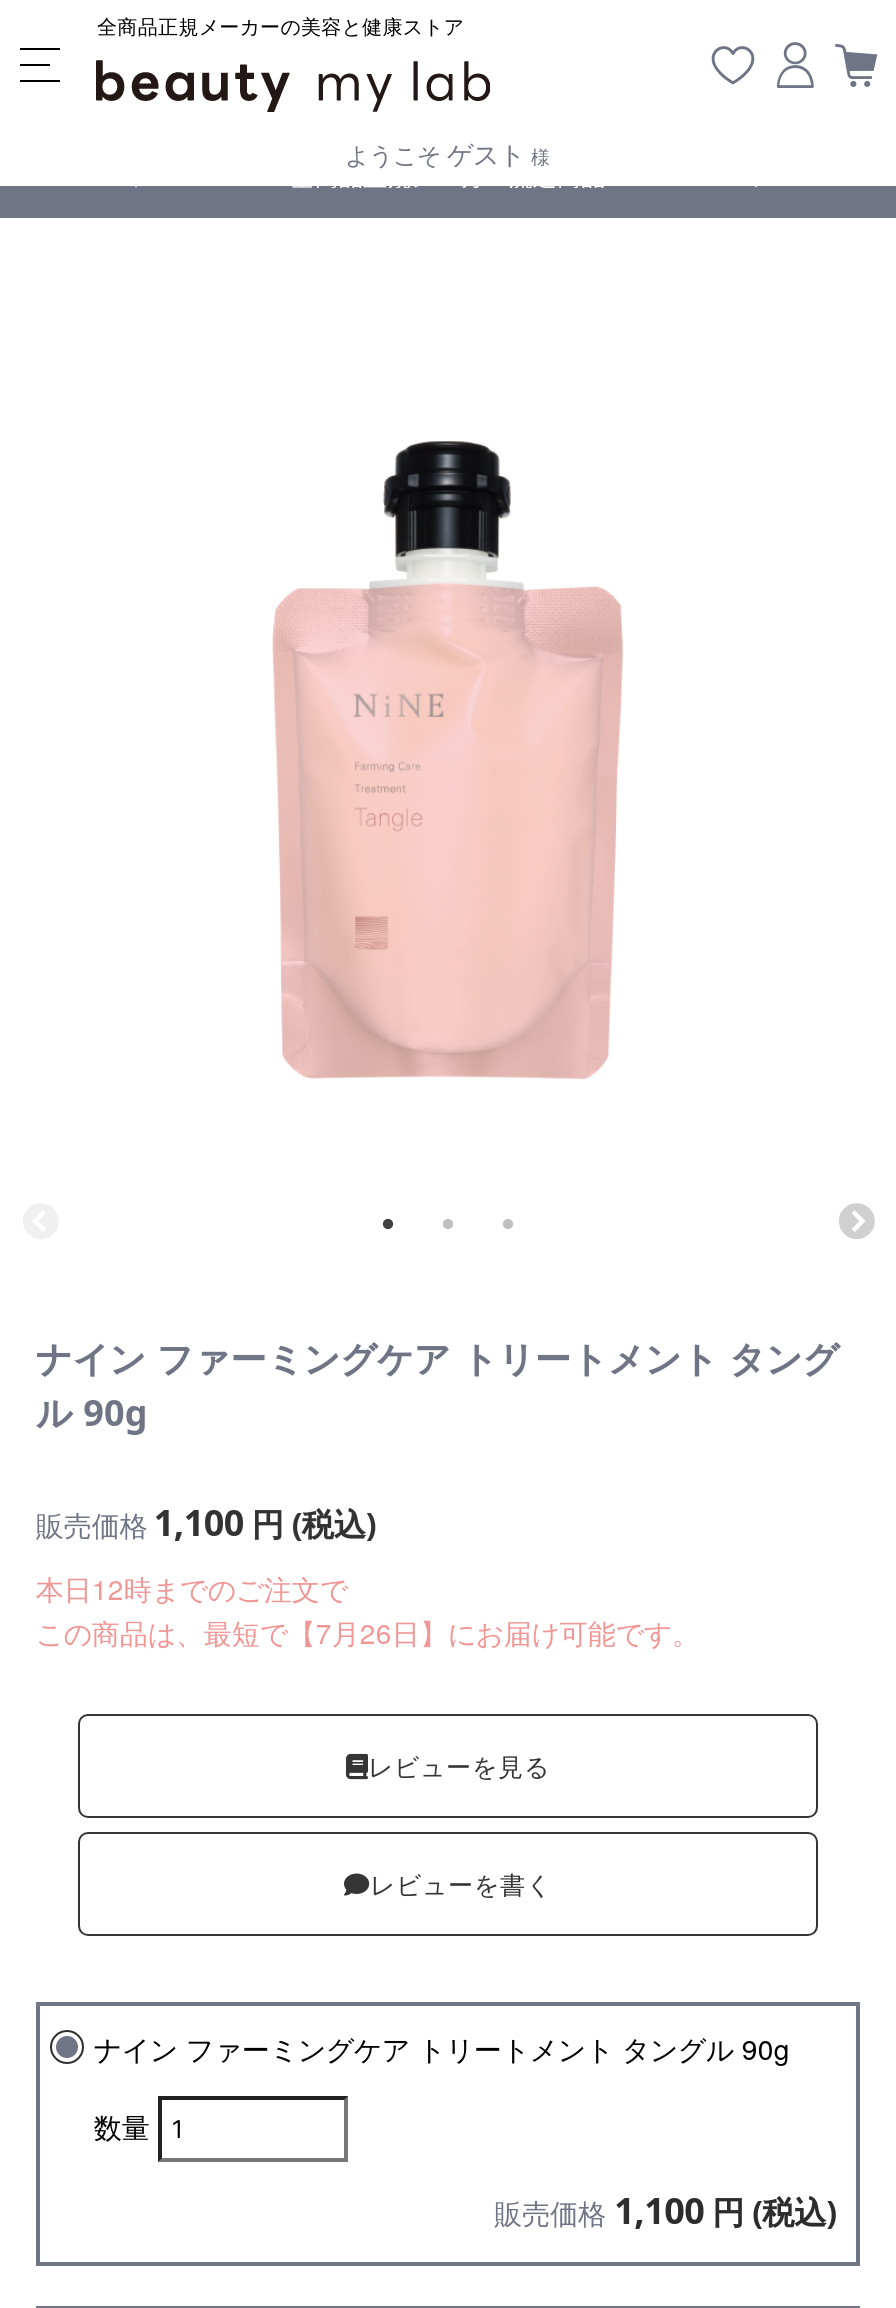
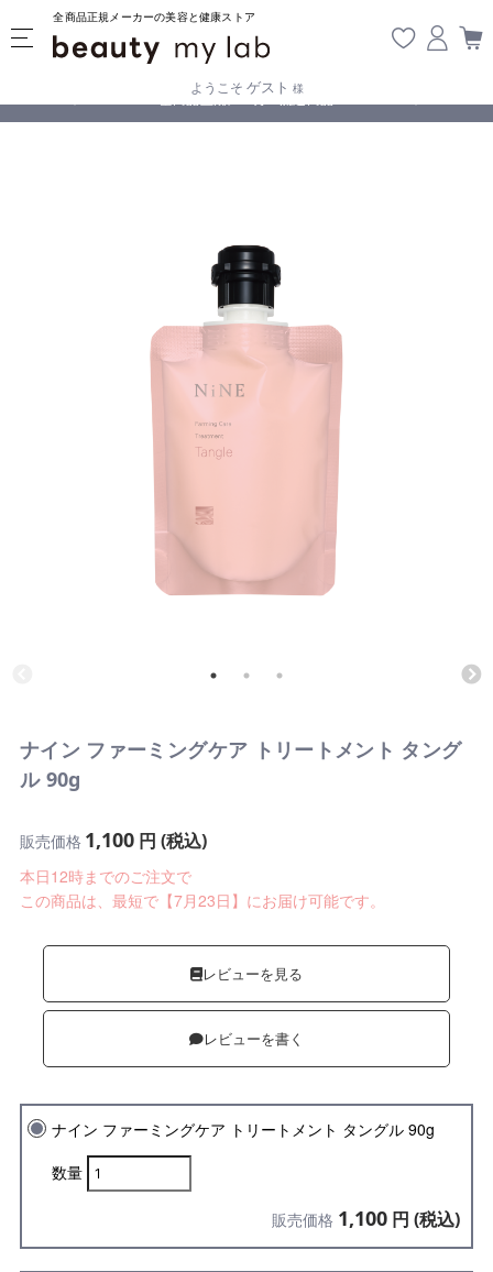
- この商品は、最短で【7月26日】にお届け可能です。
+ この商品は、最短で【7月23日】にお届け可能です。
